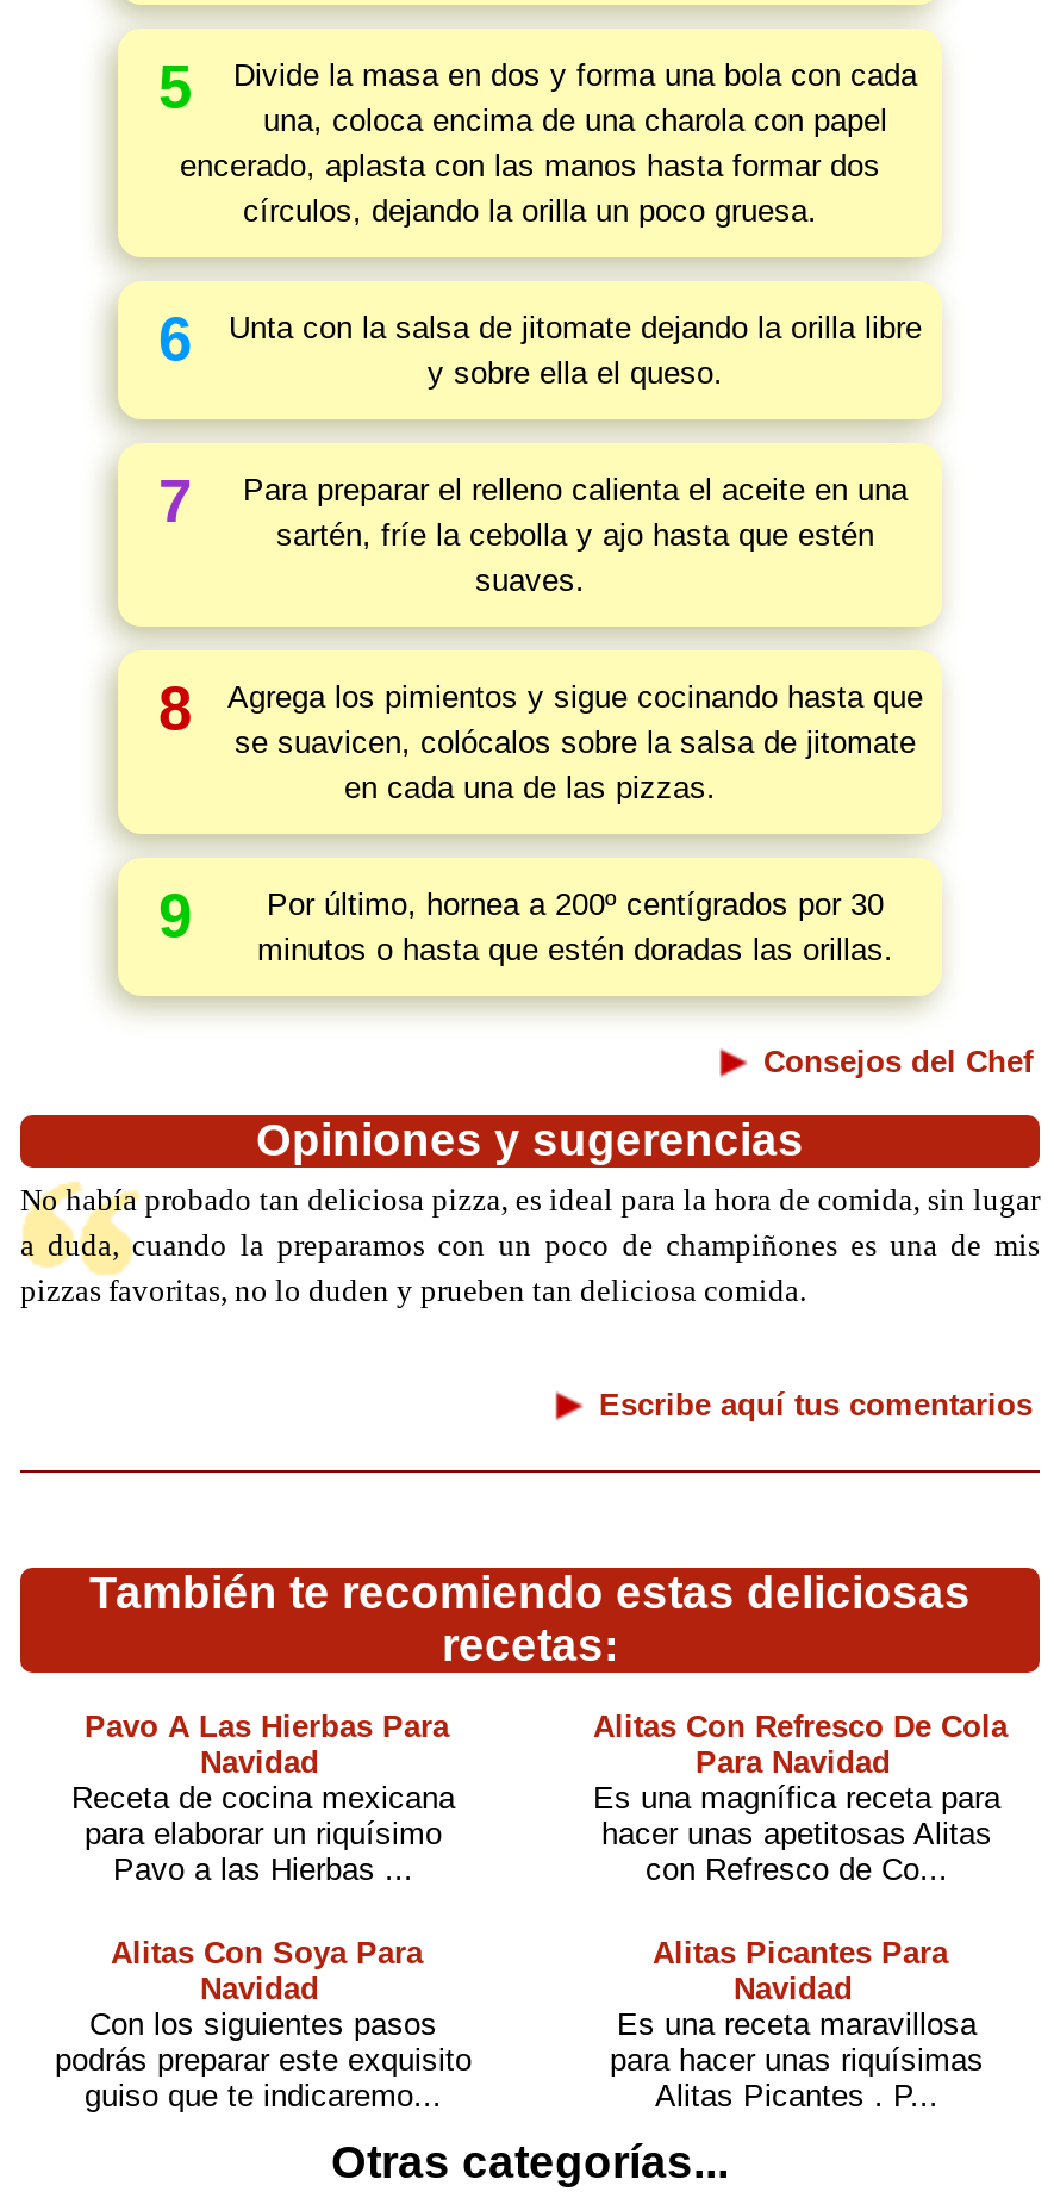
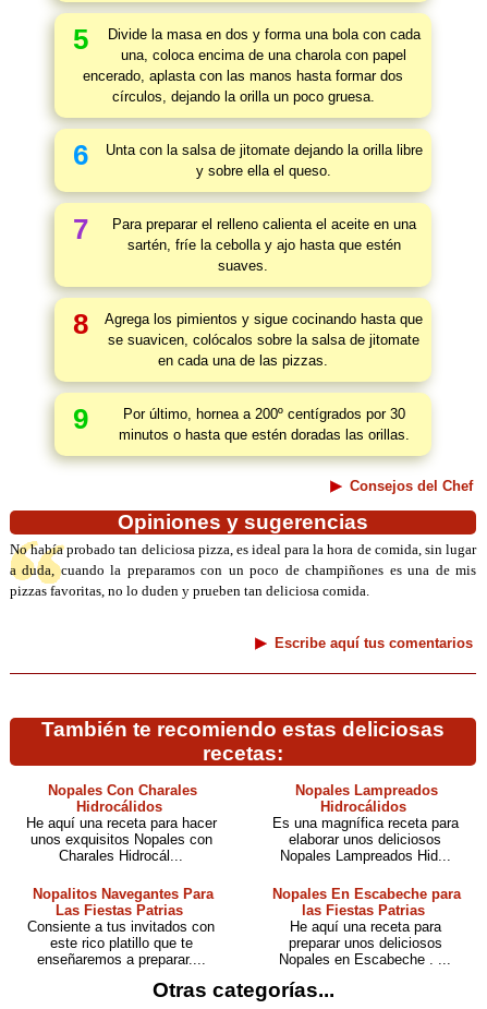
- Pavo A Las Hierbas Para
- Navidad
- Receta de cocina mexicana
- para elaborar un riquísimo
- Pavo a las Hierbas ...
+ Nopales Con Charales
+ Hidrocálidos
+ He aquí una receta para hacer
+ unos exquisitos Nopales con
+ Charales Hidrocál...

- Alitas Con Refresco De Cola
- Para Navidad
+ Nopales Lampreados
+ Hidrocálidos

- hacer unas apetitosas Alitas
- con Refresco de Co...
+ elaborar unos deliciosos
+ Nopales Lampreados Hid...

- Alitas Con Soya Para
- Navidad
- Con los siguientes pasos
- podrás preparar este exquisito
- guiso que te indicaremo...
+ Nopalitos Navegantes Para
+ Las Fiestas Patrias
+ Consiente a tus invitados con
+ este rico platillo que te
+ enseñaremos a preparar....

- Alitas Picantes Para
- Navidad
- Es una receta maravillosa
- para hacer unas riquísimas
- Alitas Picantes . P...
+ Nopales En Escabeche para
+ las Fiestas Patrias
+ He aquí una receta para
+ preparar unos deliciosos
+ Nopales en Escabeche . ...
